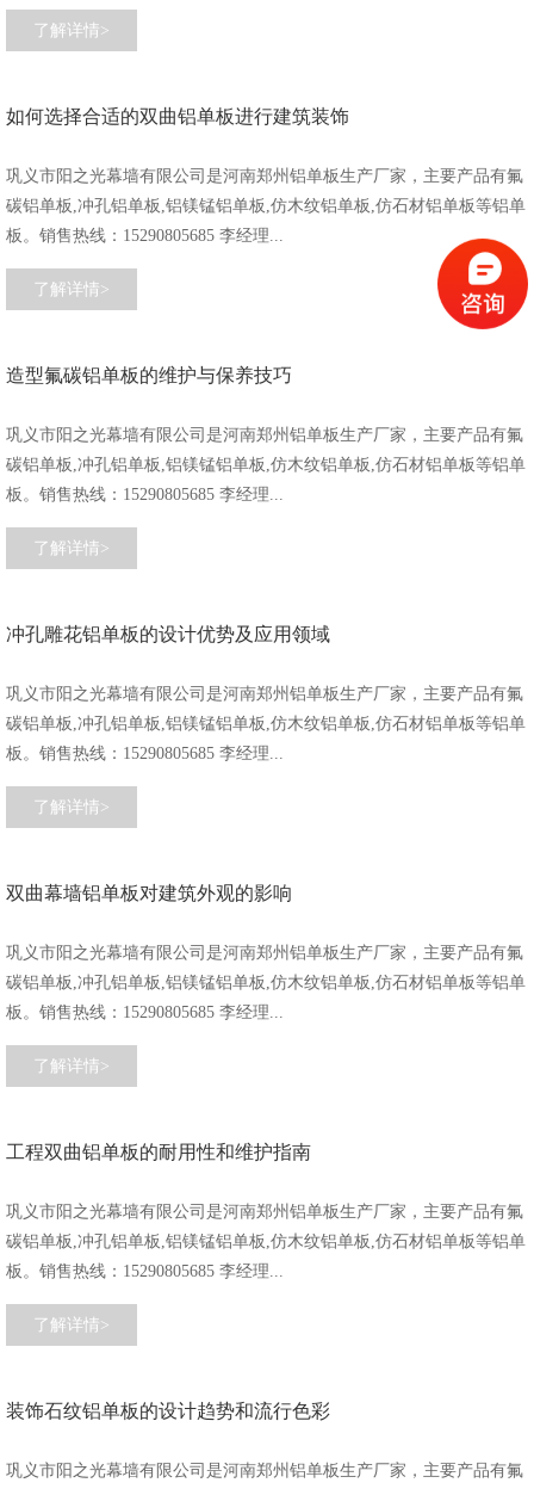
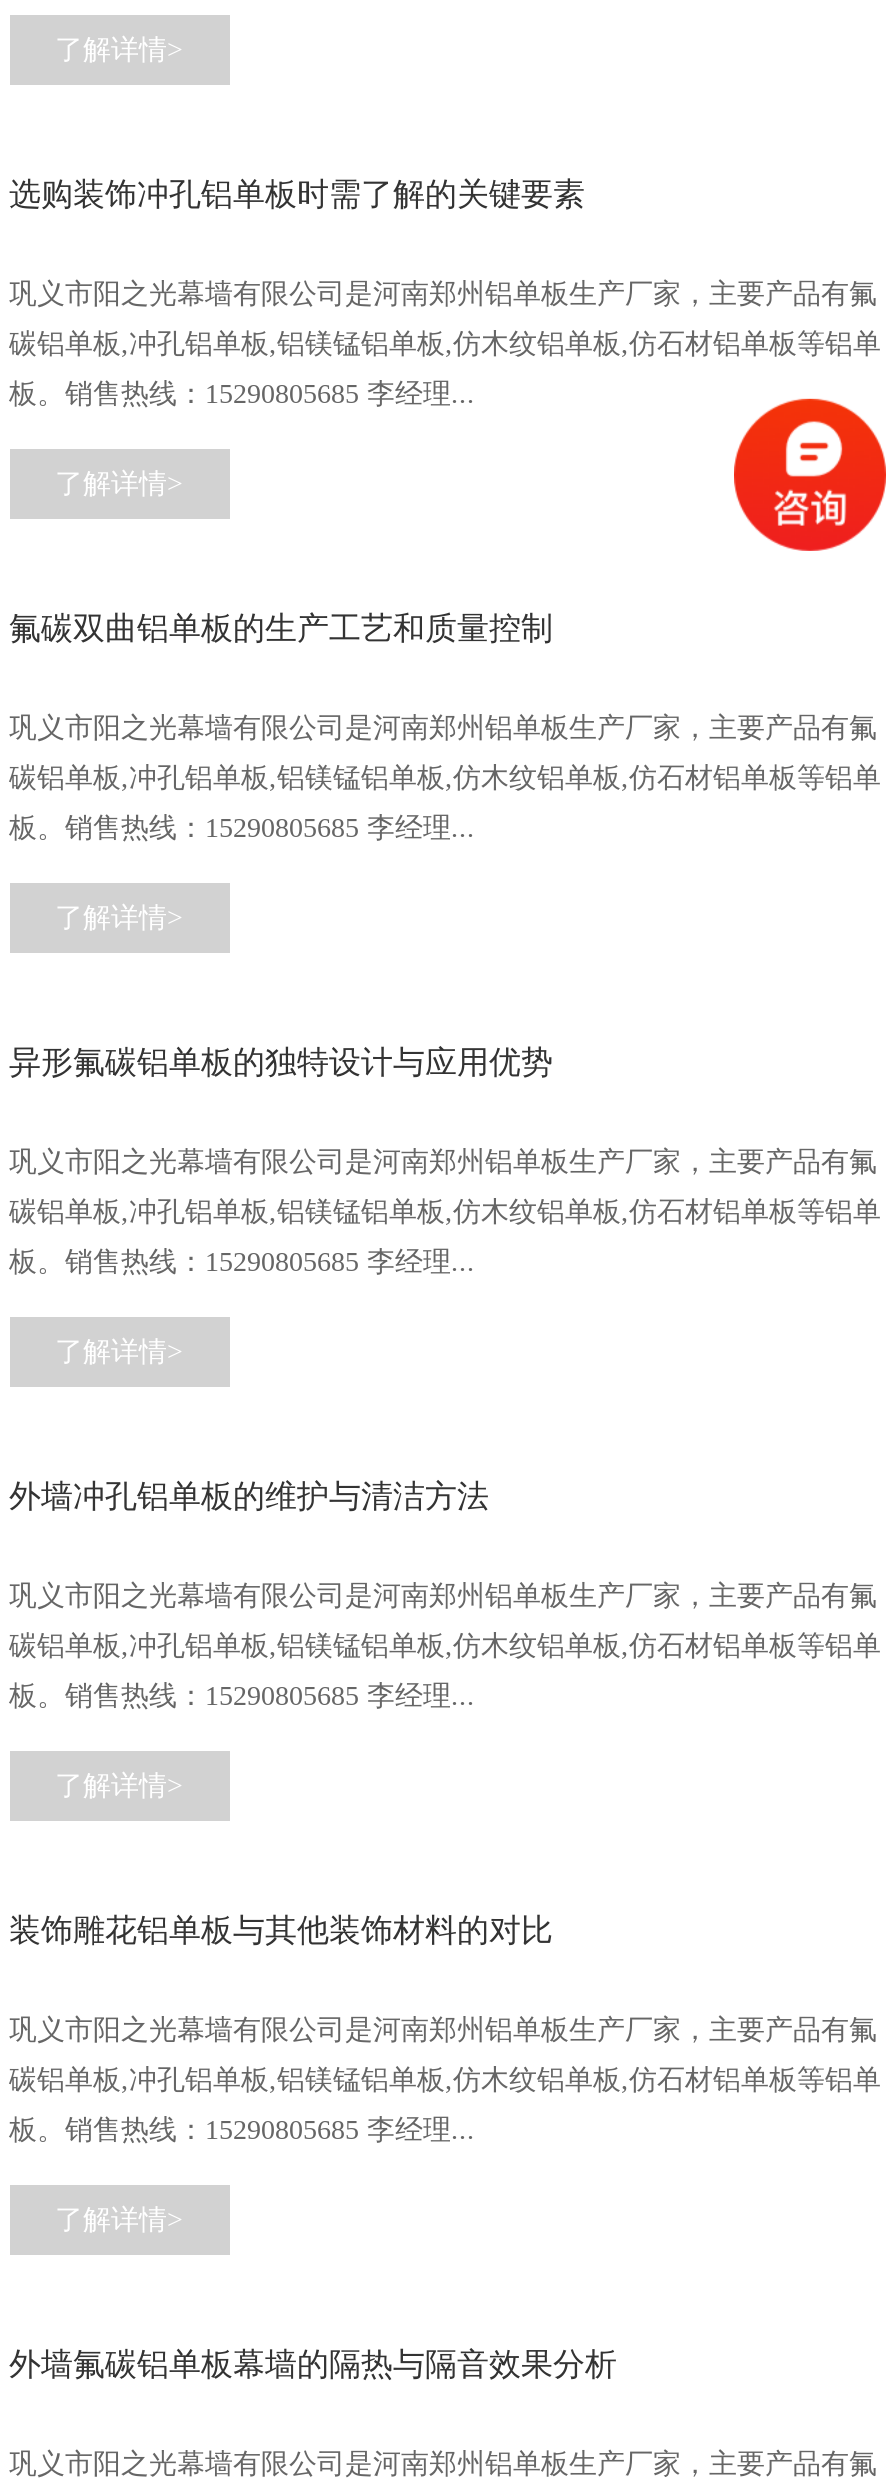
- 如何选择合适的双曲铝单板进行建筑装饰
+ 选购装饰冲孔铝单板时需了解的关键要素

- 造型氟碳铝单板的维护与保养技巧
+ 氟碳双曲铝单板的生产工艺和质量控制

- 冲孔雕花铝单板的设计优势及应用领域
+ 异形氟碳铝单板的独特设计与应用优势

- 双曲幕墙铝单板对建筑外观的影响
+ 外墙冲孔铝单板的维护与清洁方法

- 工程双曲铝单板的耐用性和维护指南
+ 装饰雕花铝单板与其他装饰材料的对比

- 装饰石纹铝单板的设计趋势和流行色彩
+ 外墙氟碳铝单板幕墙的隔热与隔音效果分析
